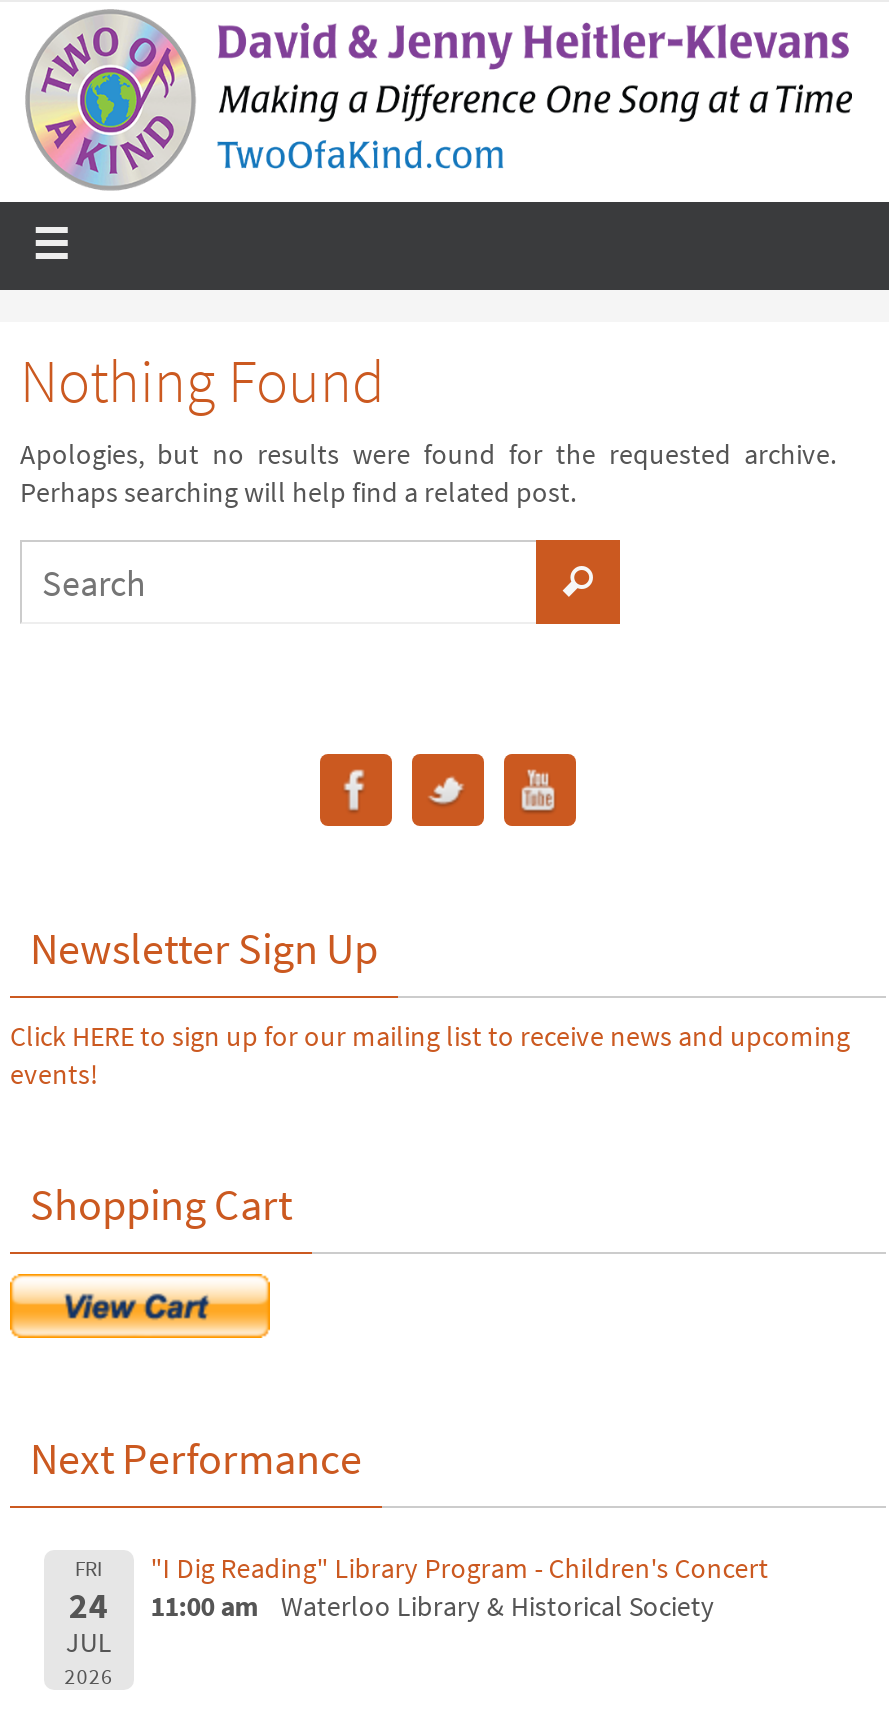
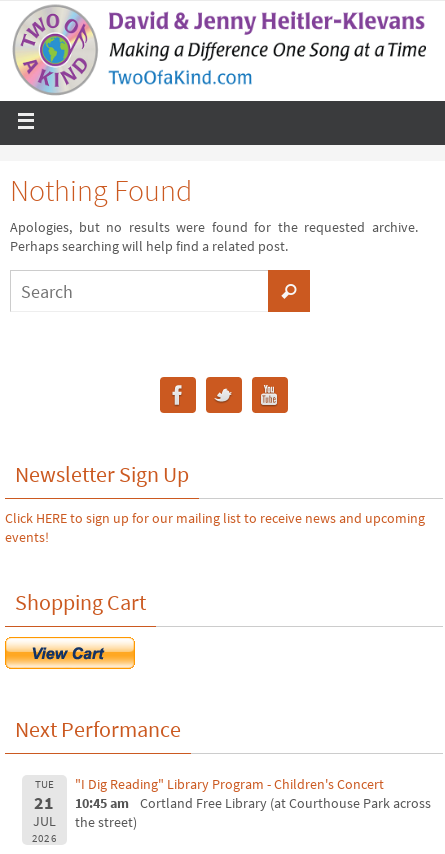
- FRI
- 24
+ TUE
+ 21

- 11:00 am
- Waterloo Library & Historical Society
+ 10:45 am
+ Cortland Free Library (at Courthouse Park across
+ the street)
